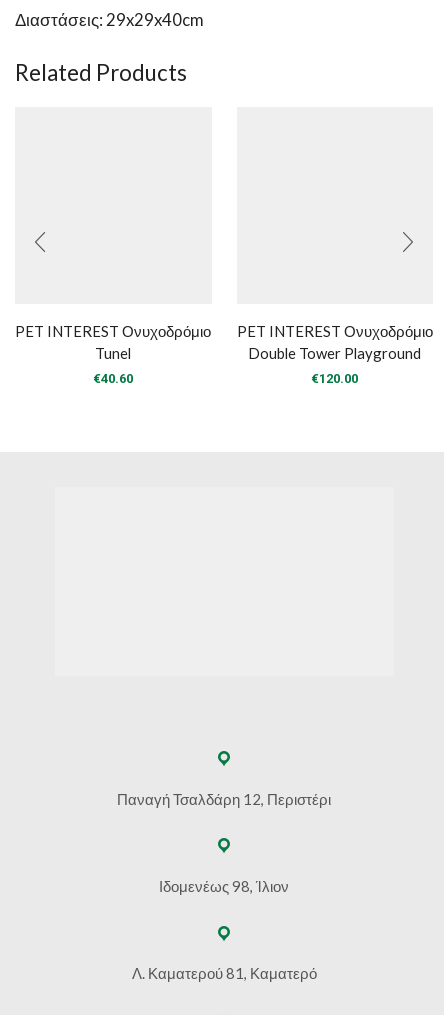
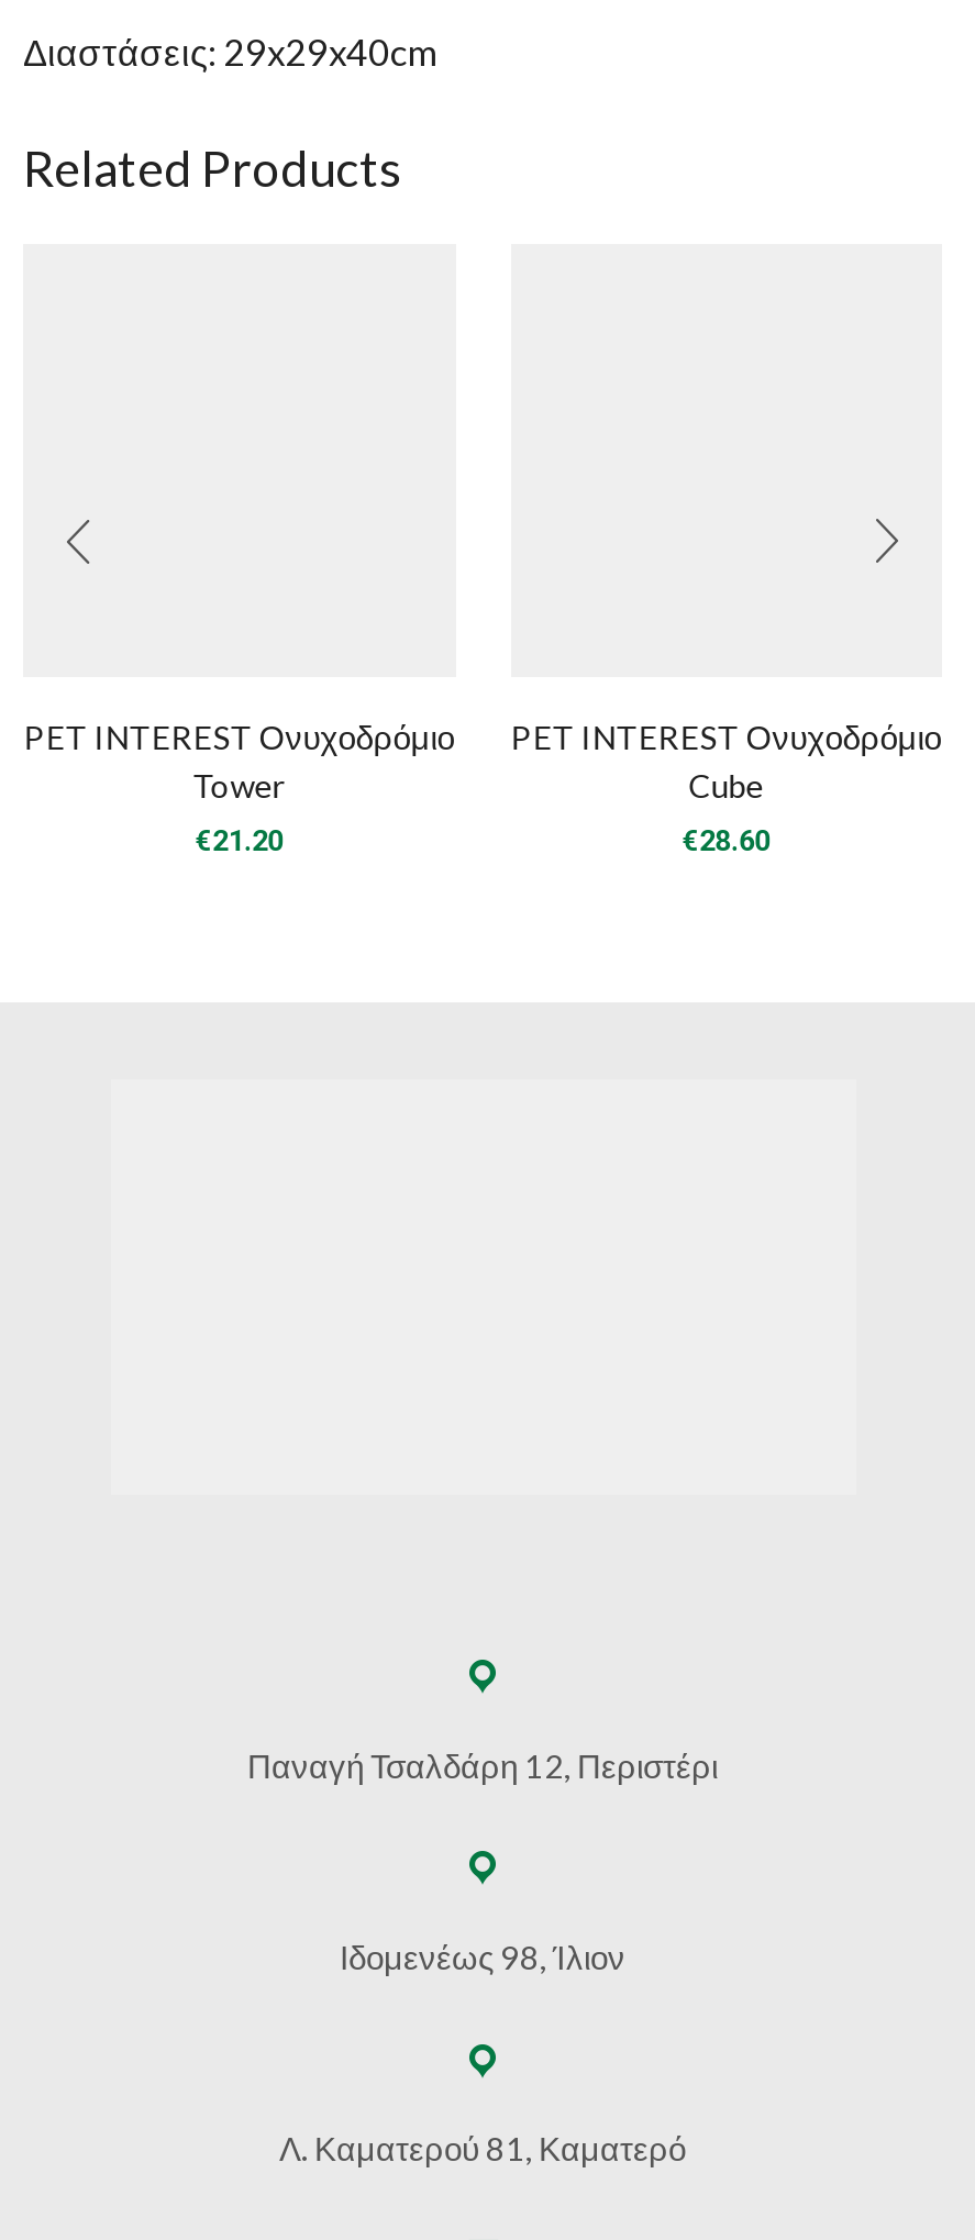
- Tunel
+ Tower

- Double Tower Playground
+ Cube

- €40.60
+ €21.20

- €120.00
+ €28.60
